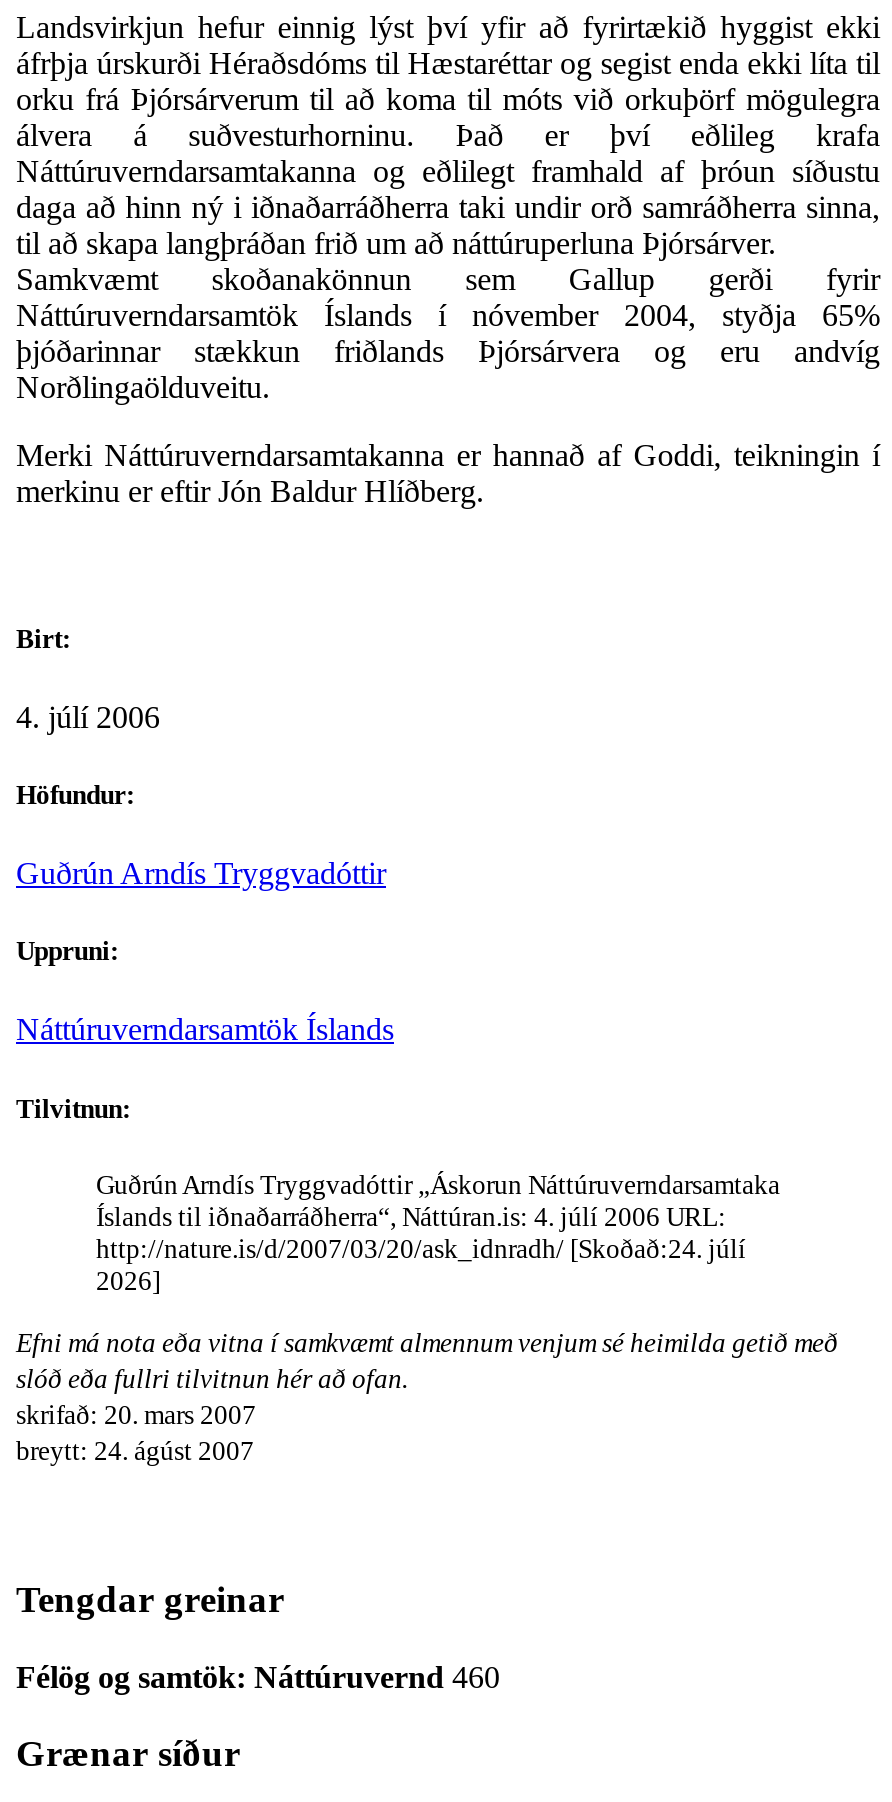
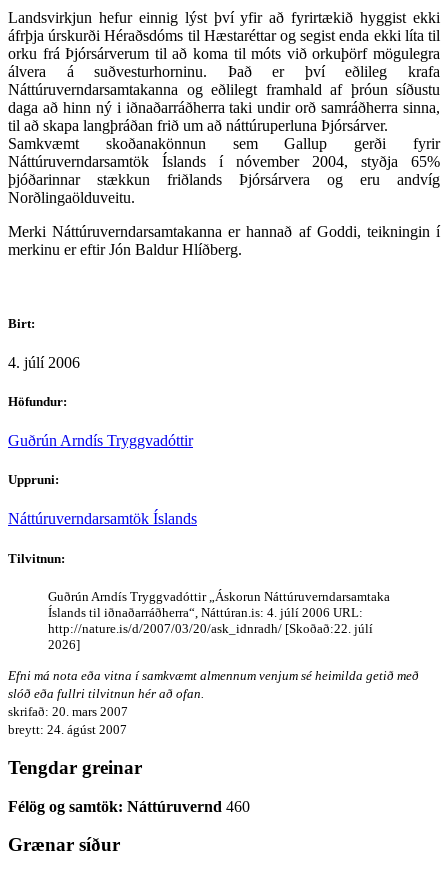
- http://nature.is/d/2007/03/20/ask_idnradh/ [Skoðað:24. júlí
+ http://nature.is/d/2007/03/20/ask_idnradh/ [Skoðað:22. júlí
